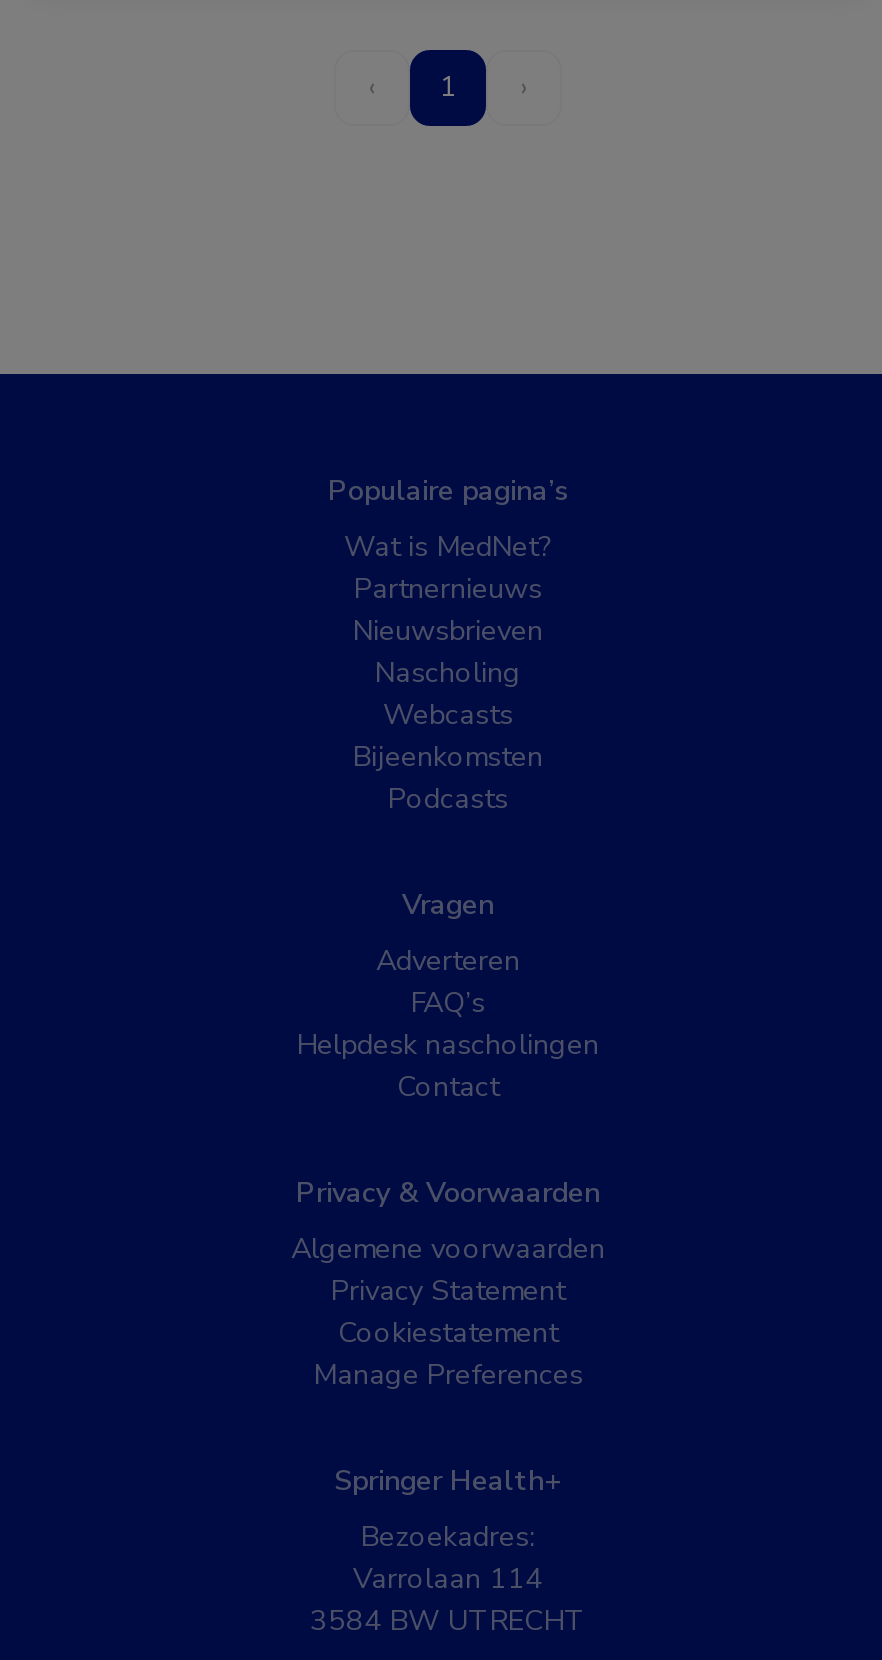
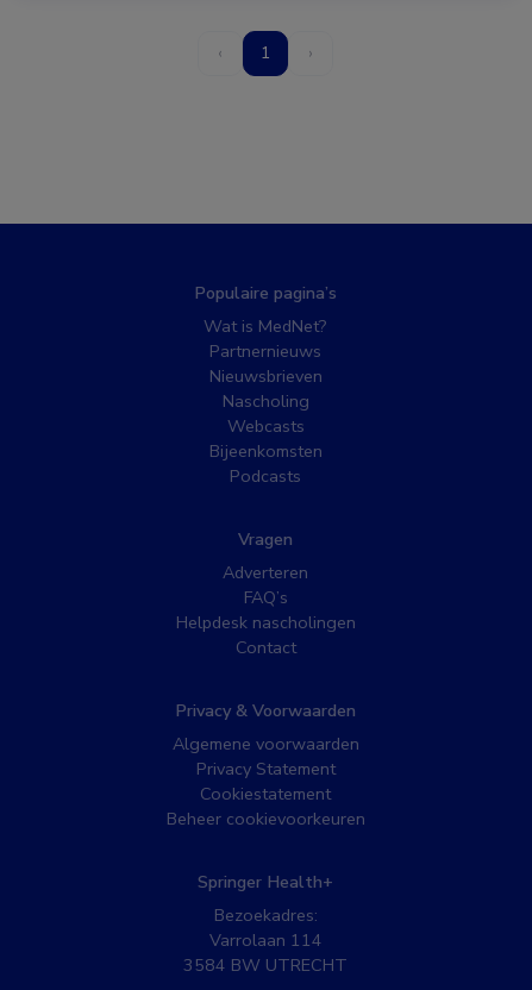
- Manage Preferences
+ Beheer cookievoorkeuren
